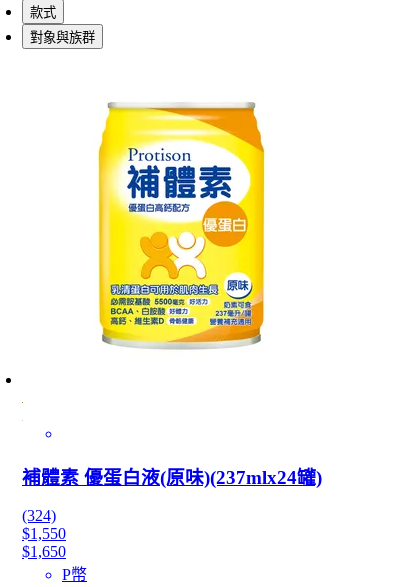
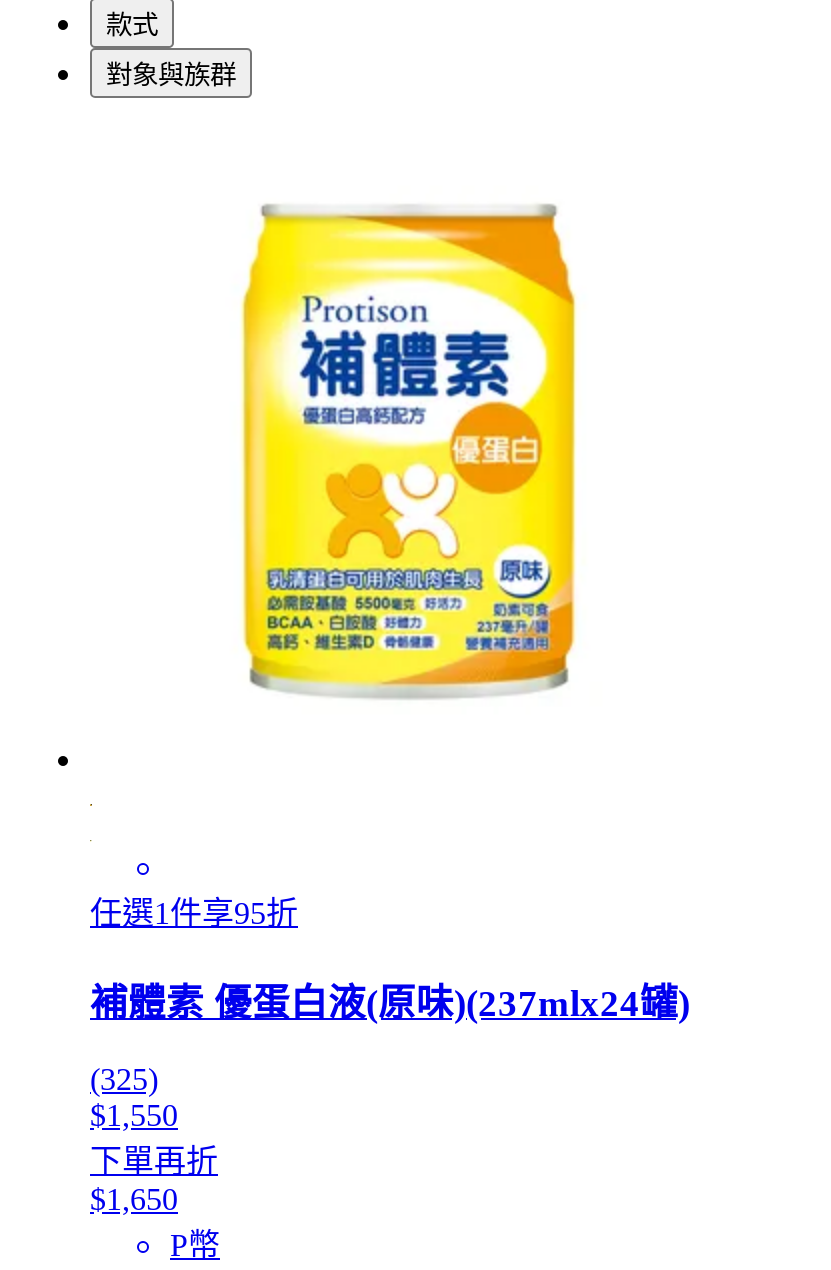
+ 任選1件享95折

- (324)
+ (325)

+ 下單再折
